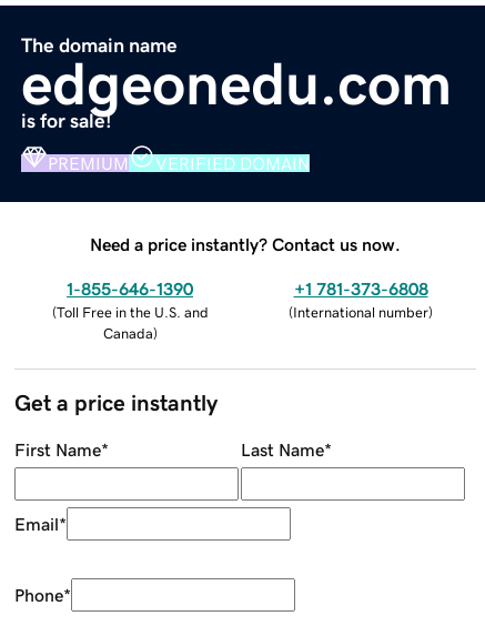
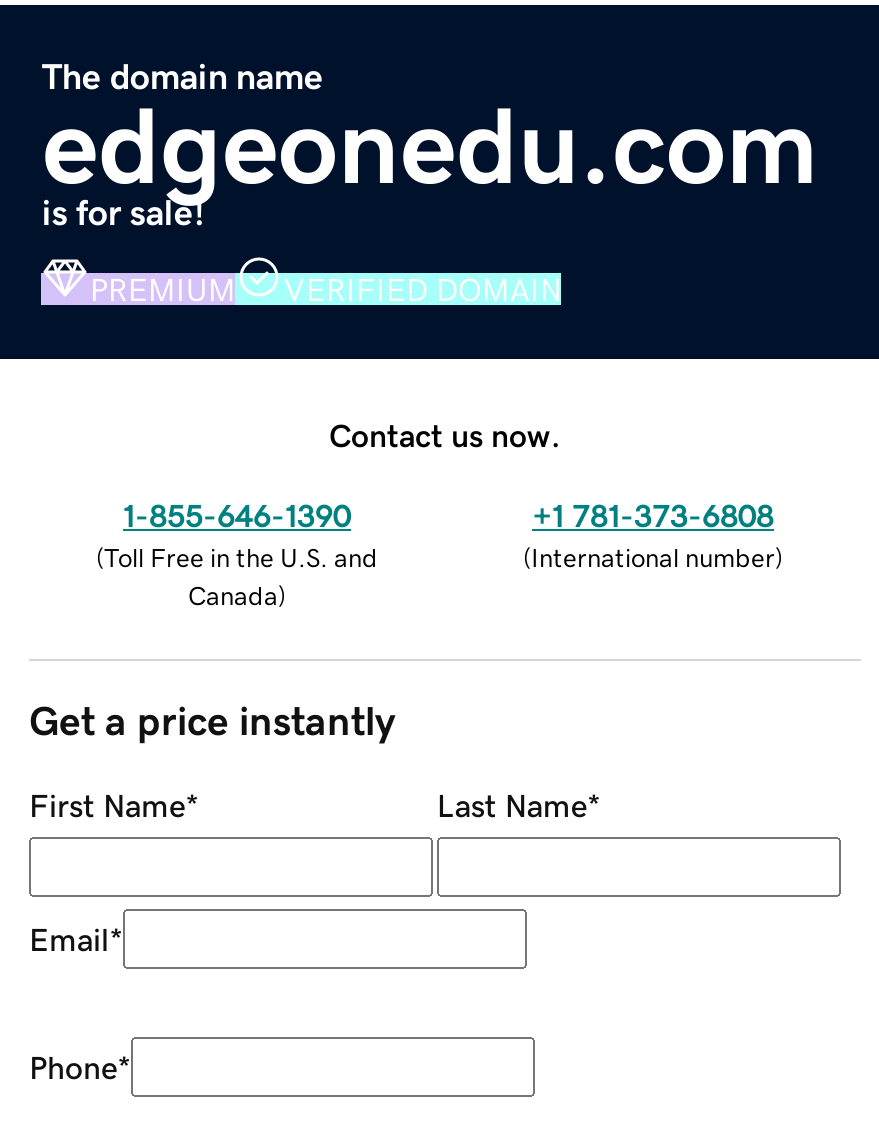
- Need a price instantly? Contact us now.
+ Contact us now.
